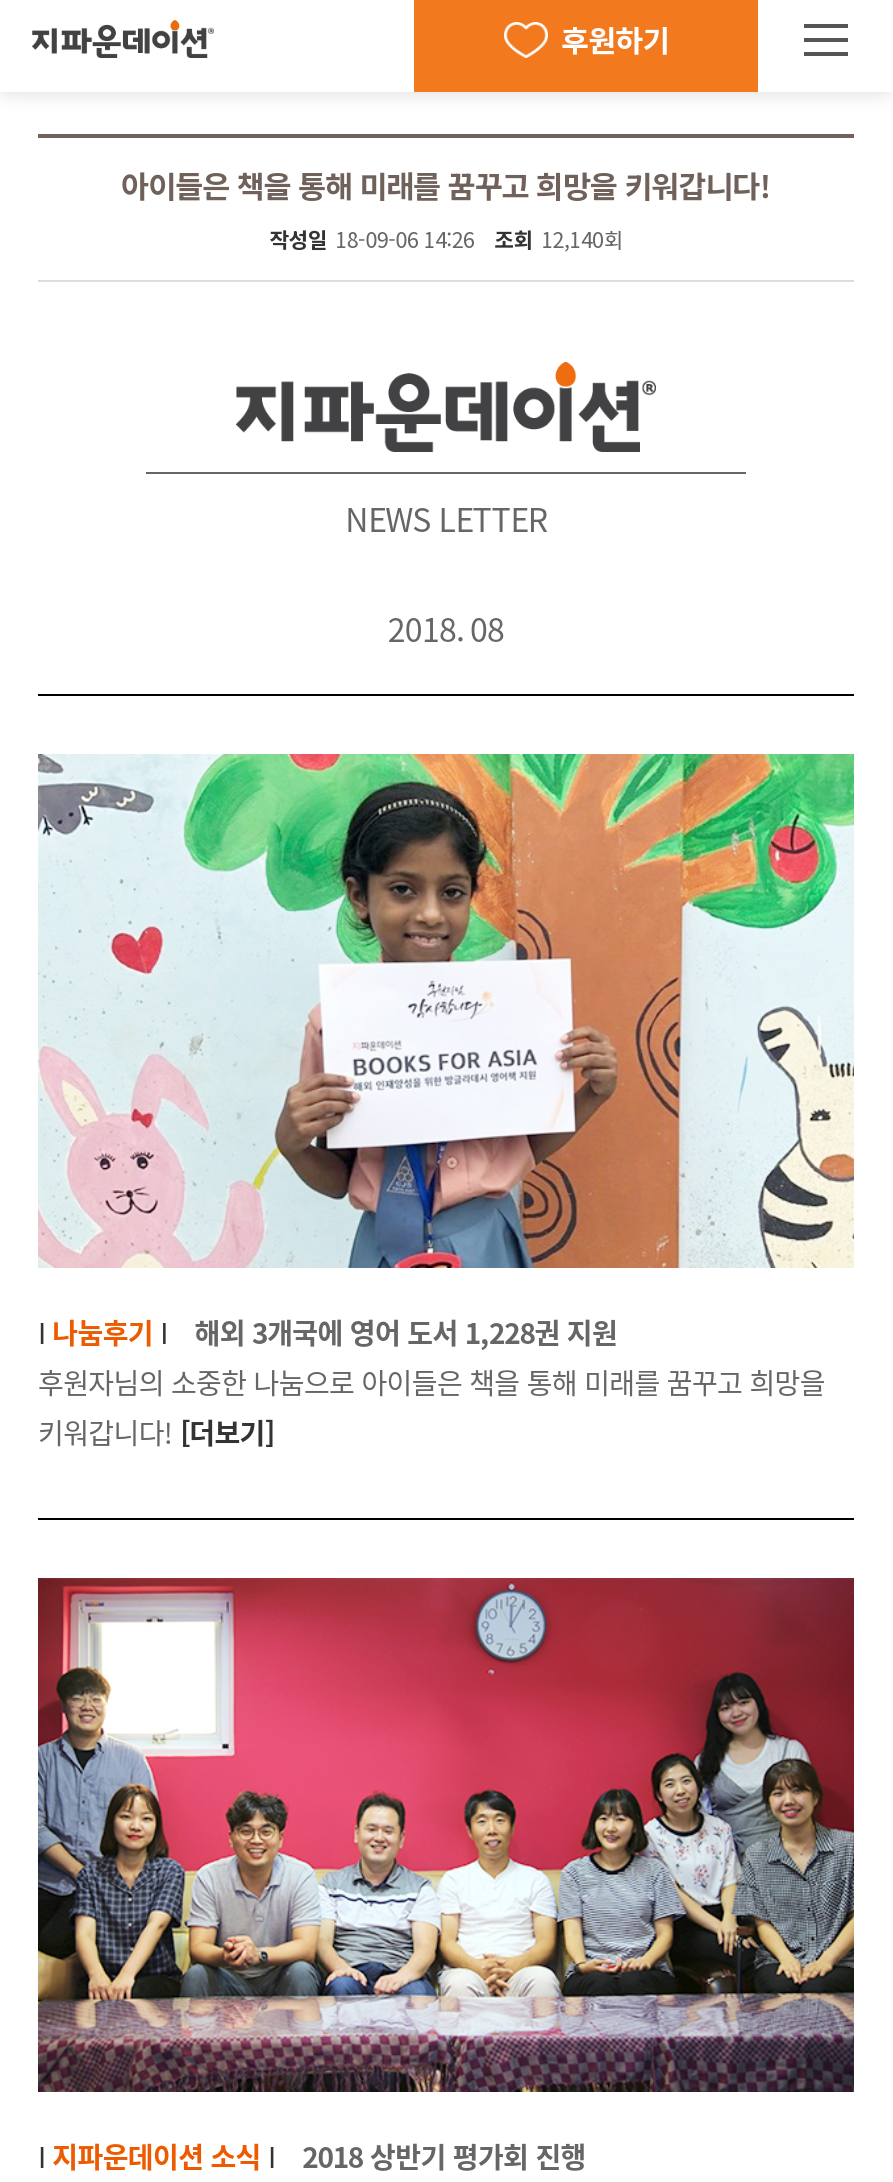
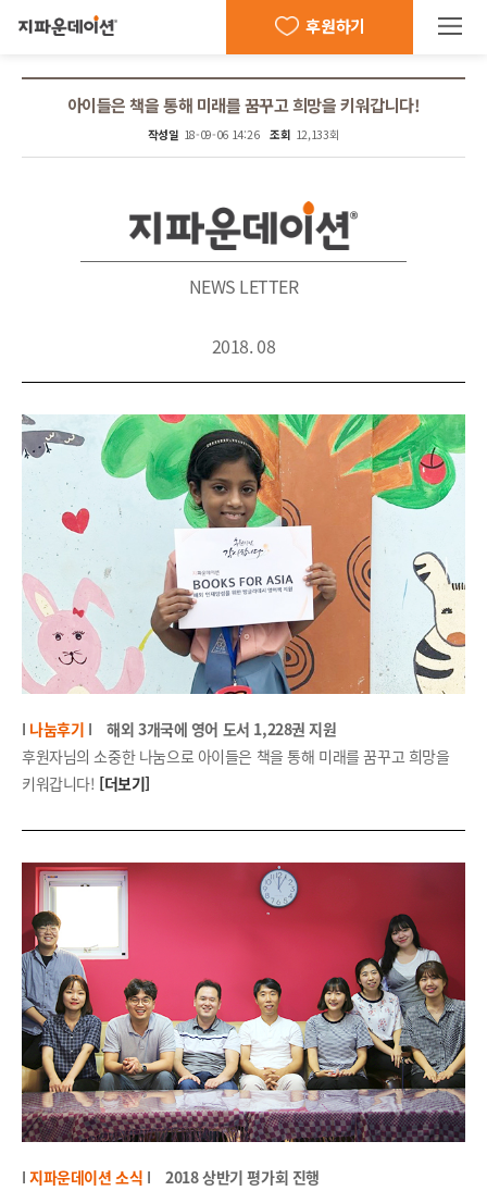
- 작성일 18-09-06 14:26 조회 12,140회
+ 작성일 18-09-06 14:26 조회 12,133회
